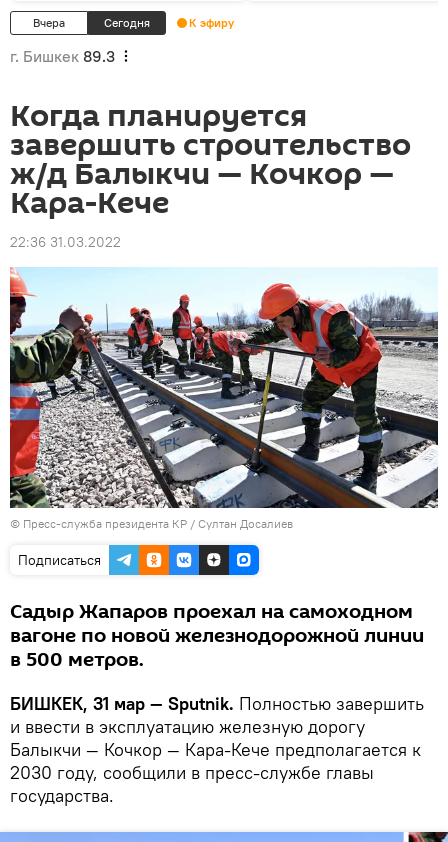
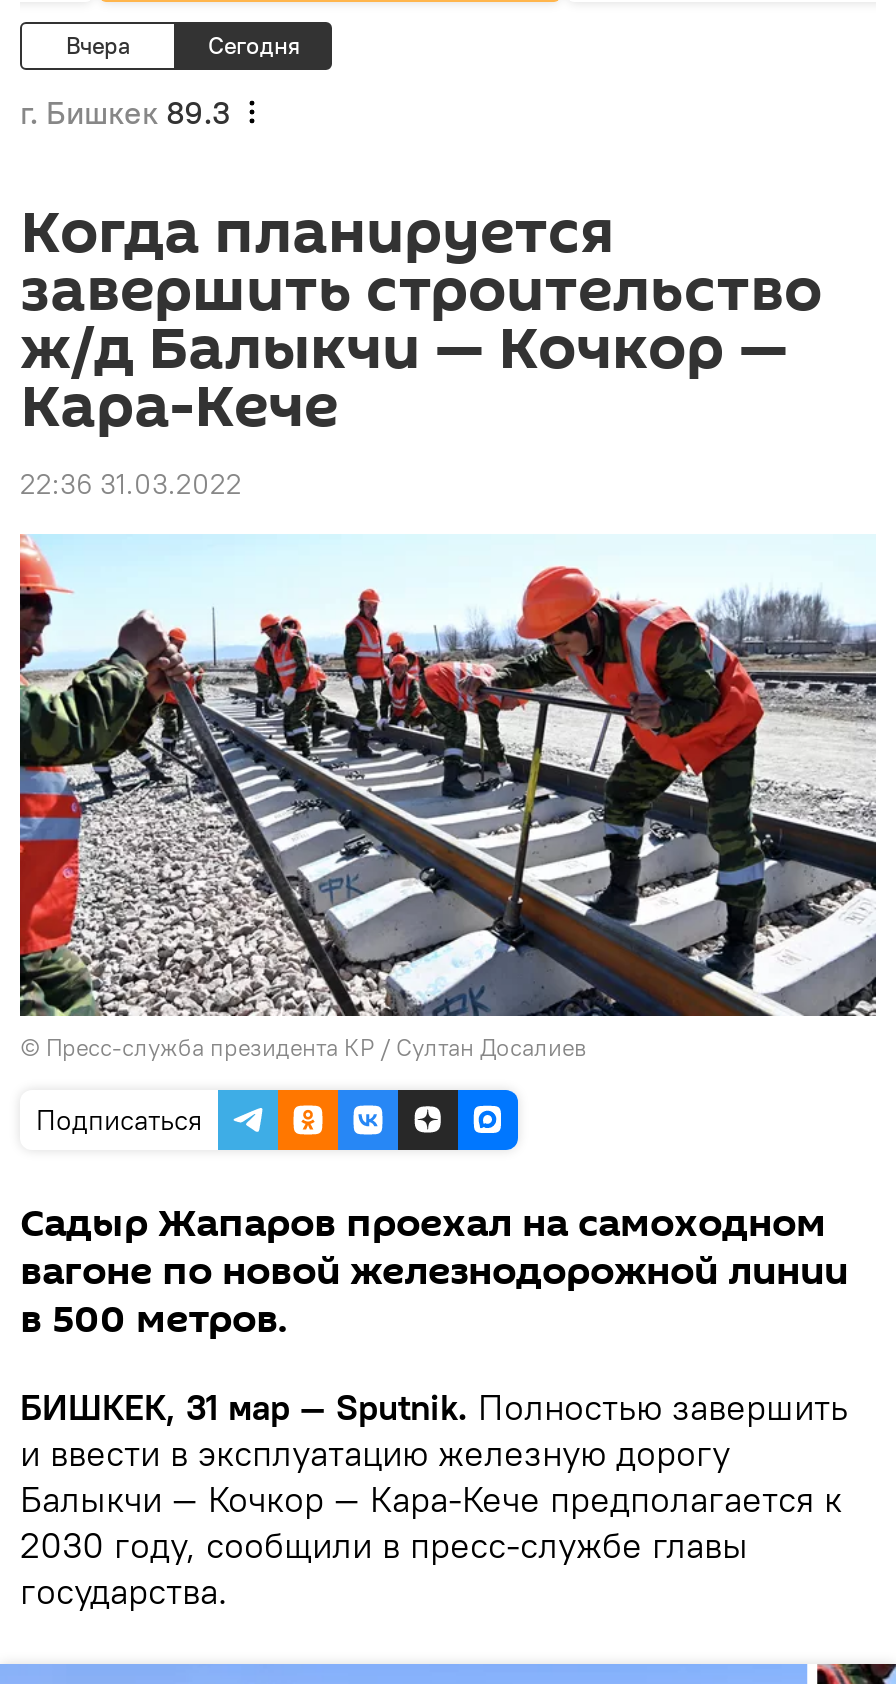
- К эфиру
